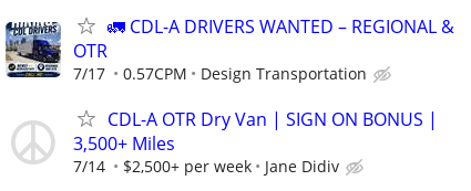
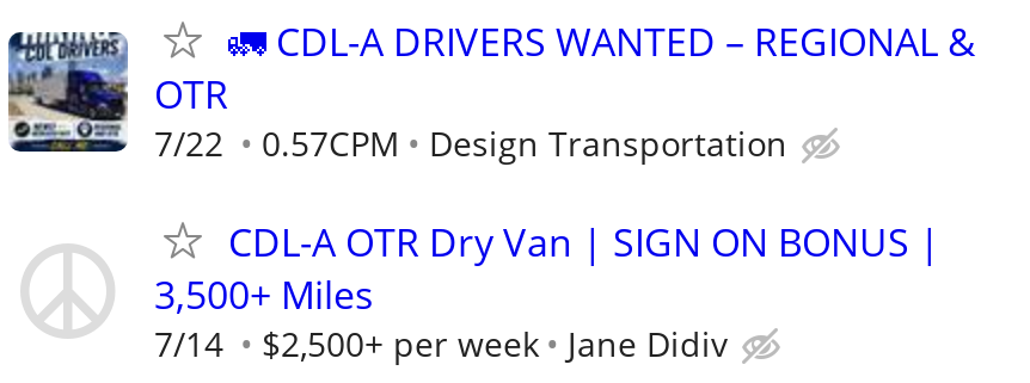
- 7/17 0.57CPM Design Transportation
+ 7/22 0.57CPM Design Transportation
